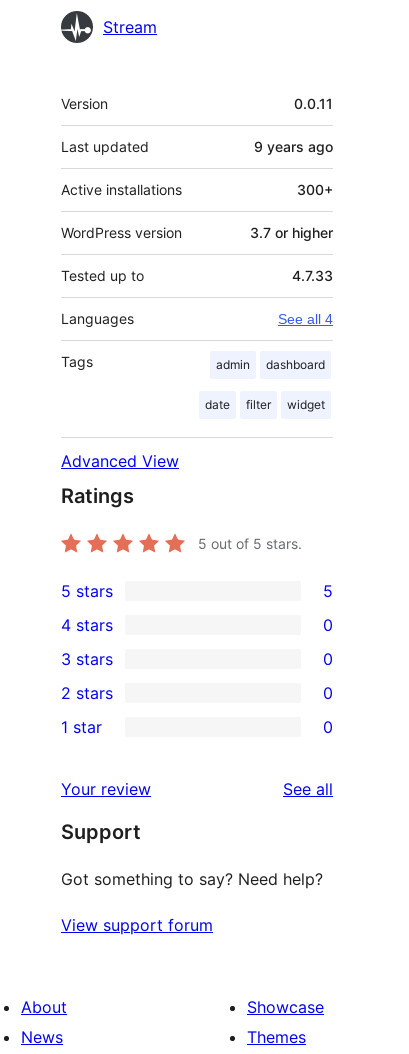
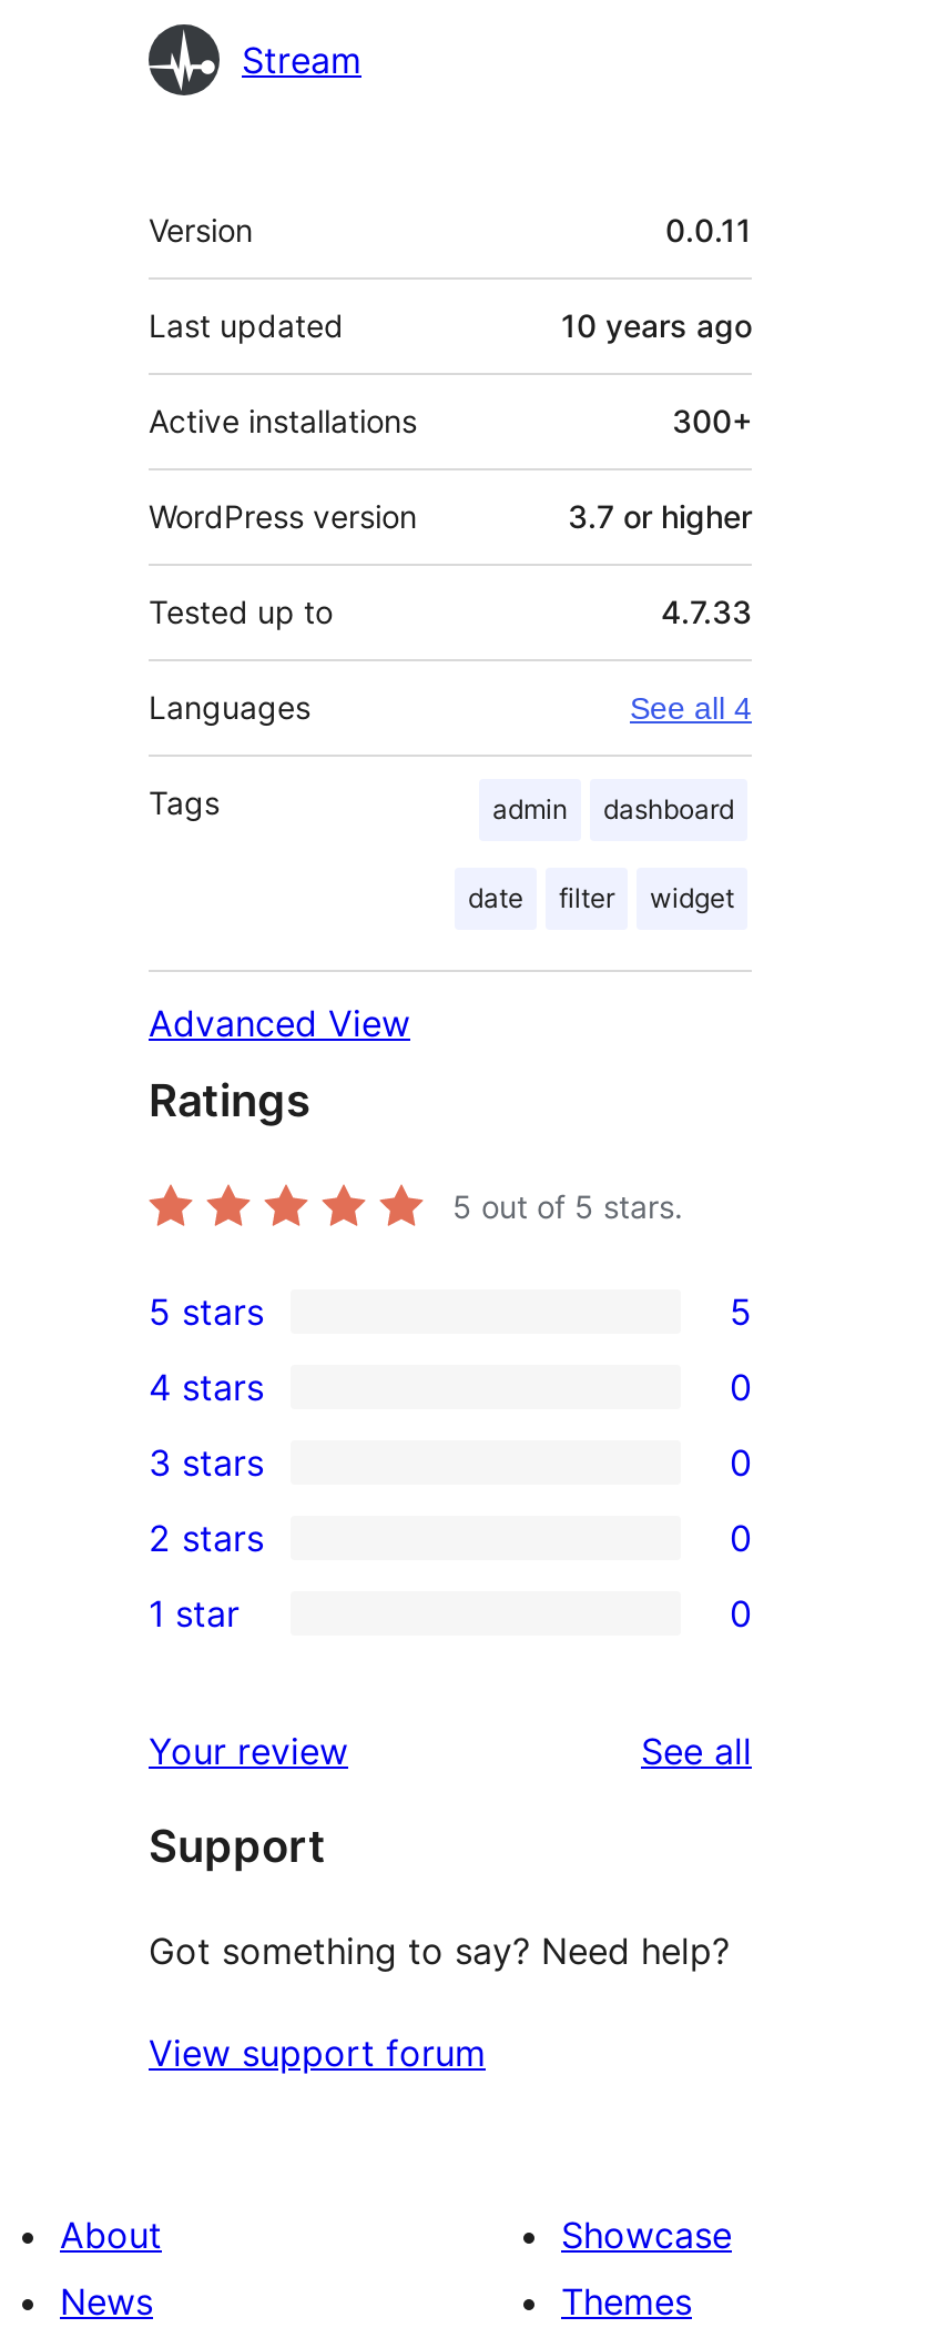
- 9 years ago
+ 10 years ago
